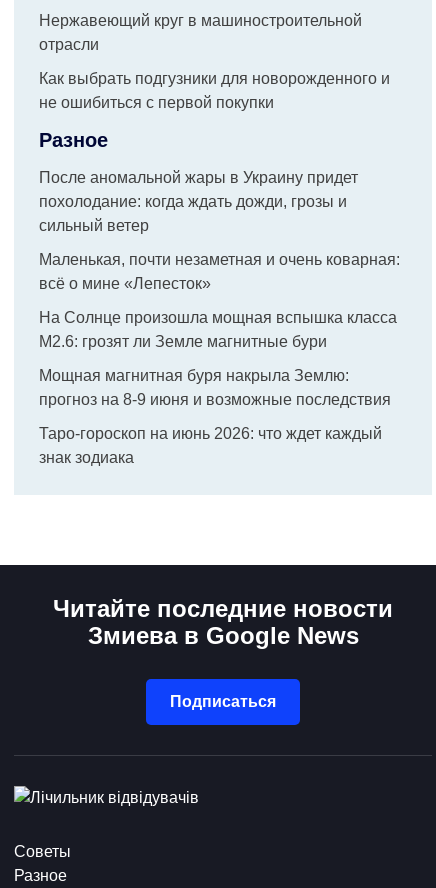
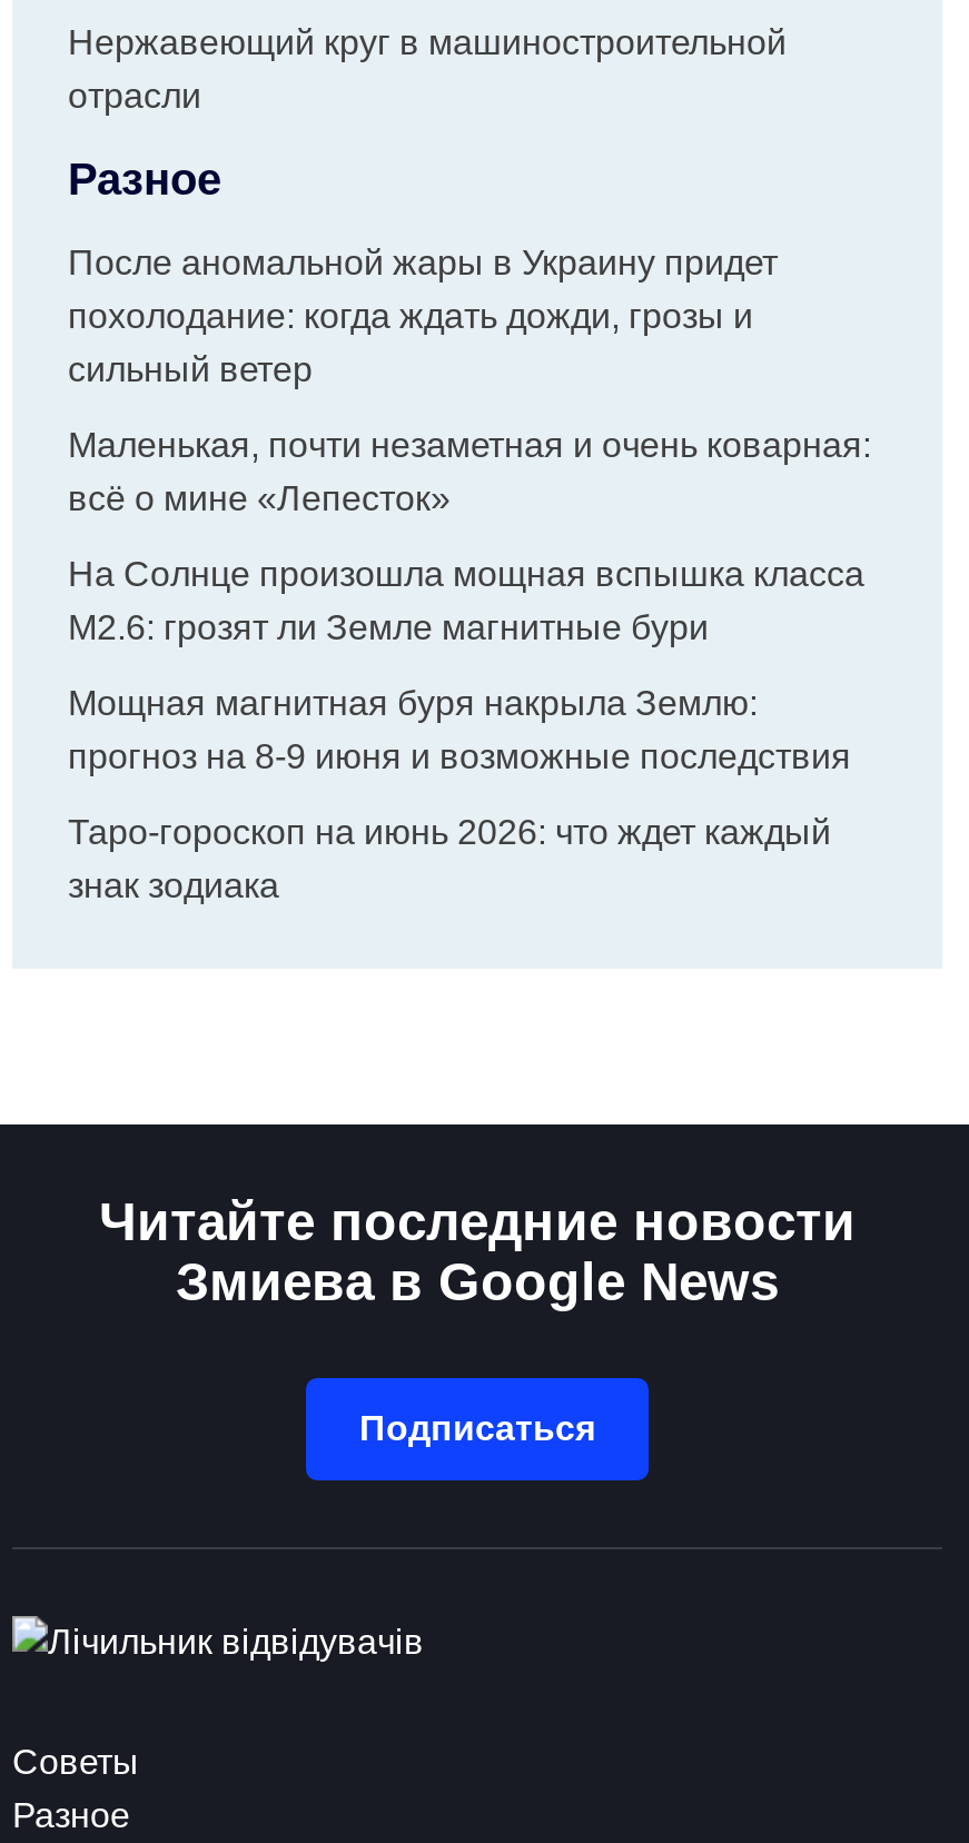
- Как выбрать подгузники для новорожденного и
- не ошибиться с первой покупки
